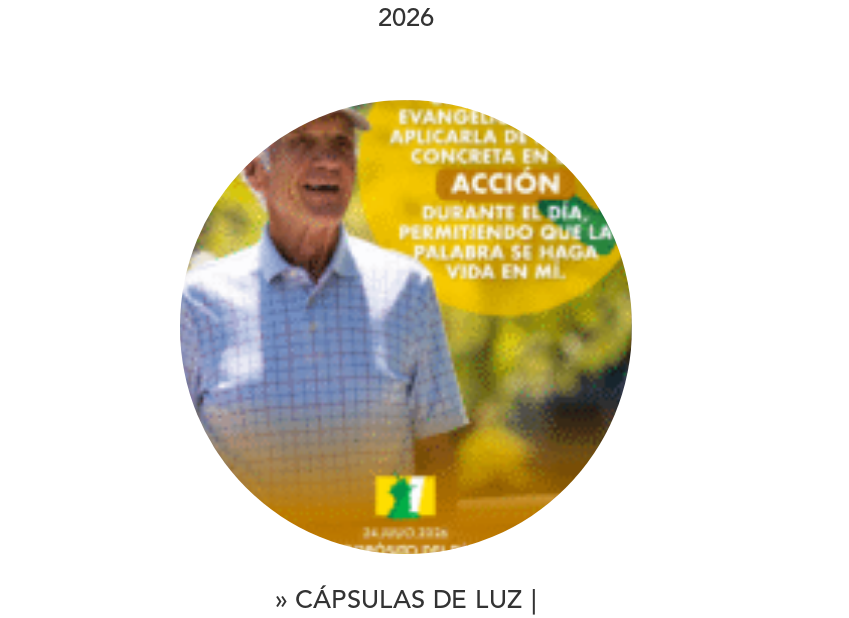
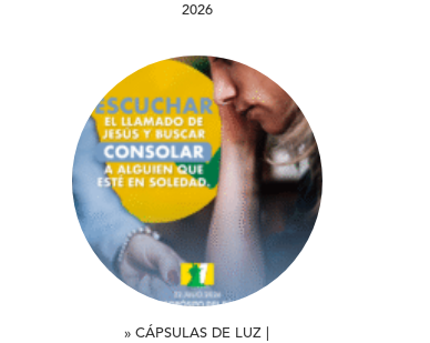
- [image]
+ [image]
